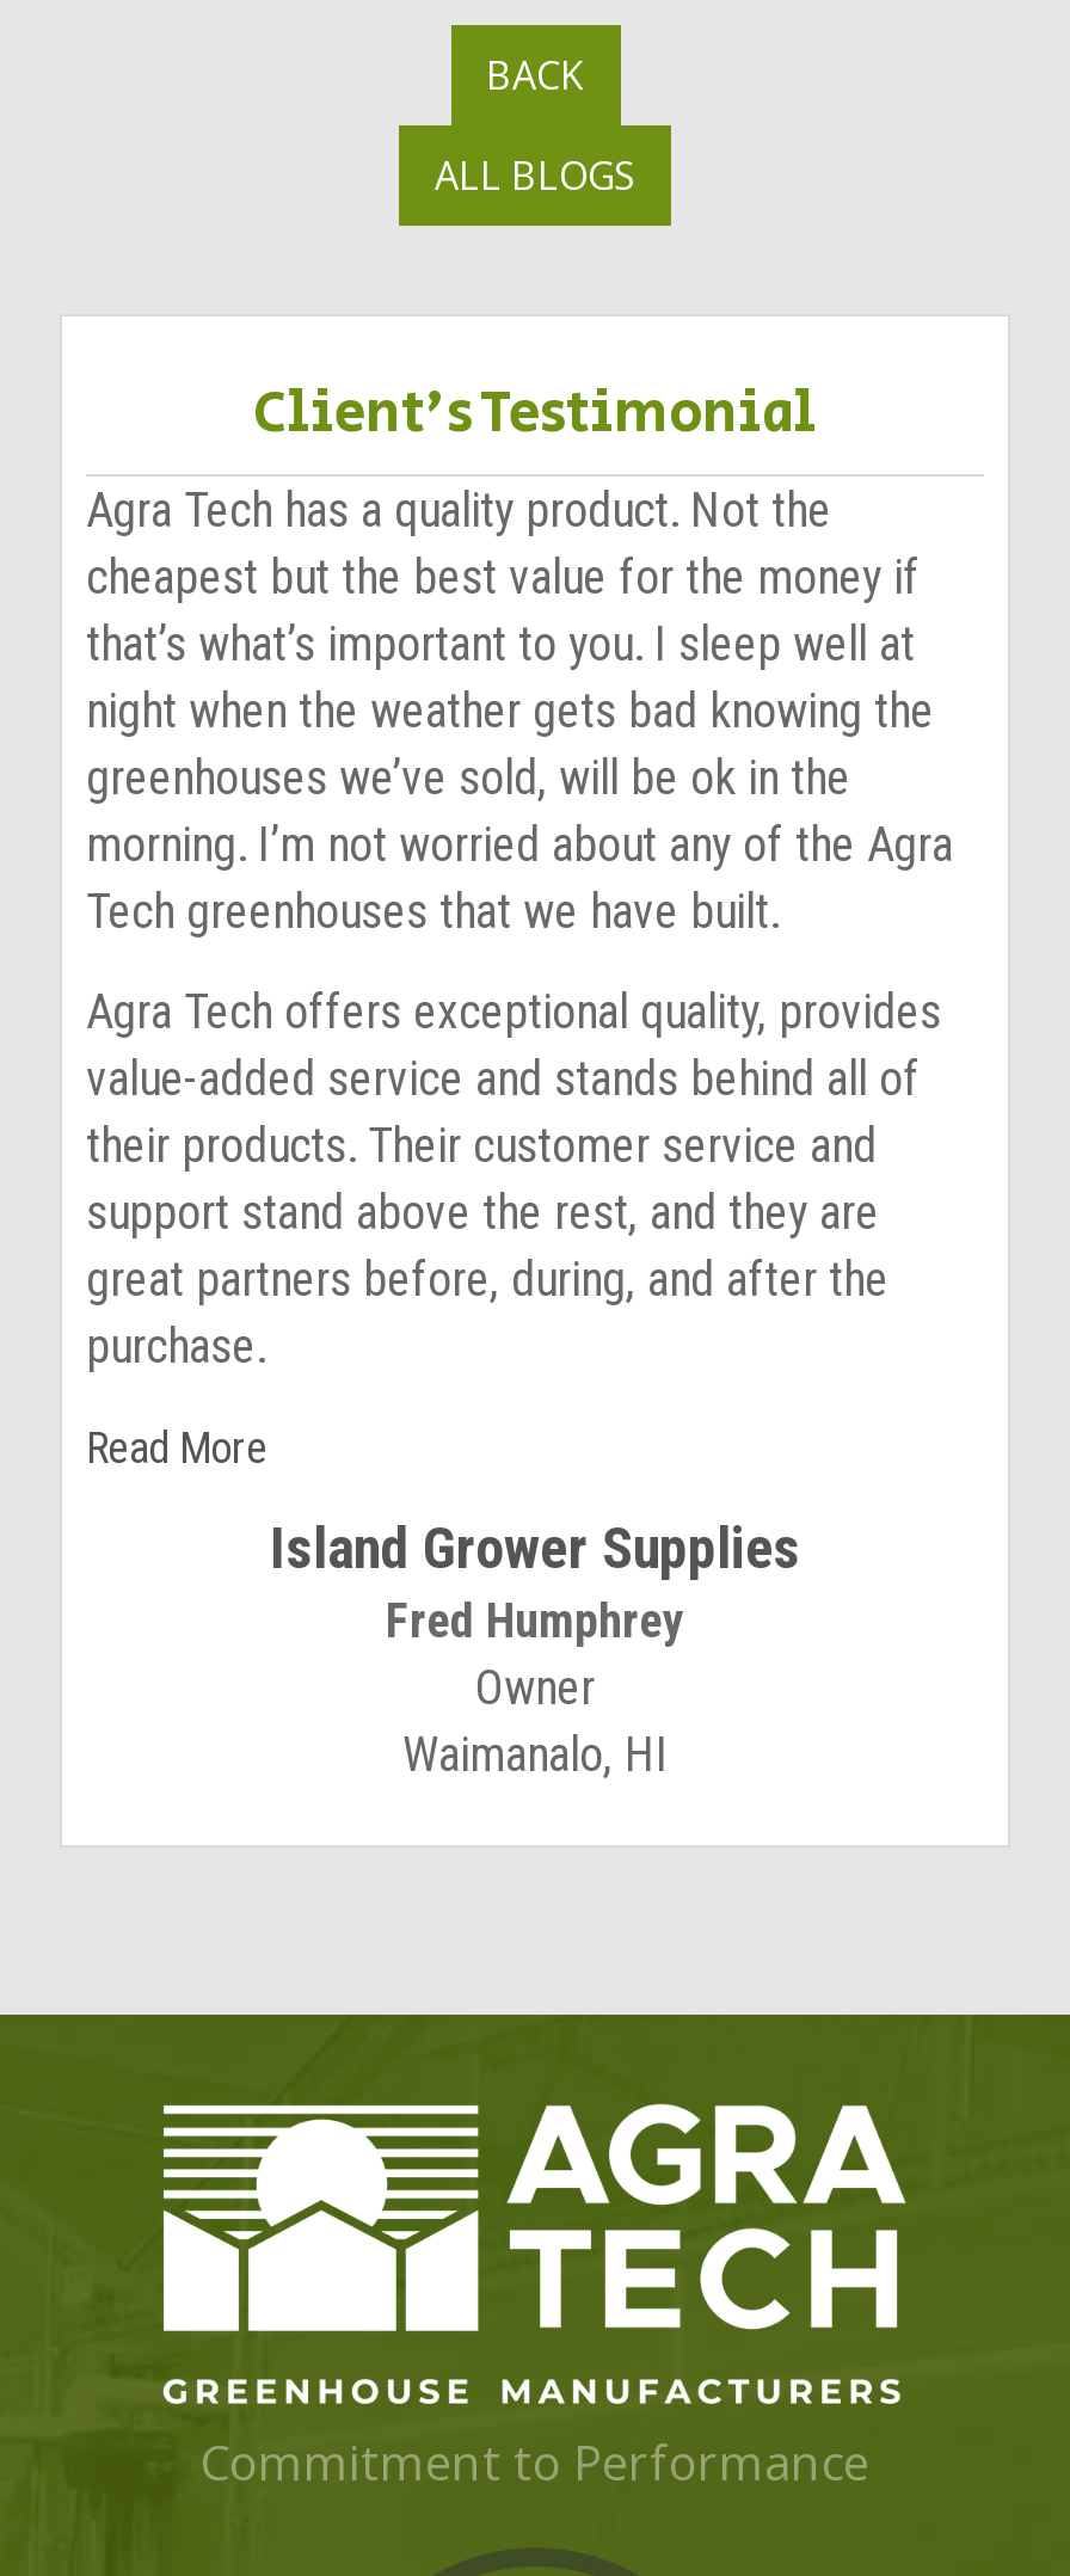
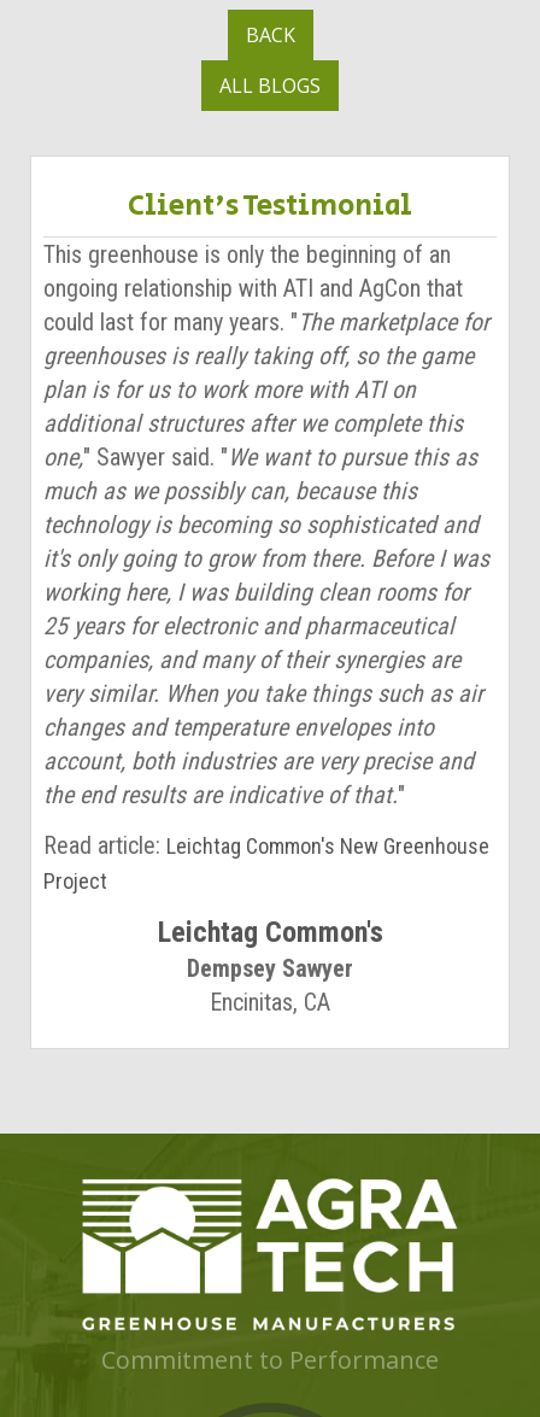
- Agra Tech has a quality product. Not the
- cheapest but the best value for the money if
- that’s what’s important to you. I sleep well at
- night when the weather gets bad knowing the
- greenhouses we’ve sold, will be ok in the
- morning. I’m not worried about any of the Agra
- Tech greenhouses that we have built.
- Agra Tech offers exceptional quality, provides
- value-added service and stands behind all of
- their products. Their customer service and
- support stand above the rest, and they are
- great partners before, during, and after the
- purchase.
- Read More
- Island Grower Supplies
- Fred Humphrey
- Owner
- Waimanalo, HI
+ This greenhouse is only the beginning of an
+ ongoing relationship with ATI and AgCon that
+ could last for many years. " The marketplace for
+ greenhouses is really taking off, so the game
+ plan is for us to work more with ATI on
+ additional structures after we complete this
+ one, " Sawyer said. " We want to pursue this as
+ much as we possibly can, because this
+ technology is becoming so sophisticated and
+ it's only going to grow from there. Before I was
+ working here, I was building clean rooms for
+ 25 years for electronic and pharmaceutical
+ companies, and many of their synergies are
+ very similar. When you take things such as air
+ changes and temperature envelopes into
+ account, both industries are very precise and
+ the end results are indicative of that."
+ Read article: Leichtag Common's New Greenhouse
+ Project
+ Leichtag Common's
+ Dempsey Sawyer
+ Encinitas, CA
